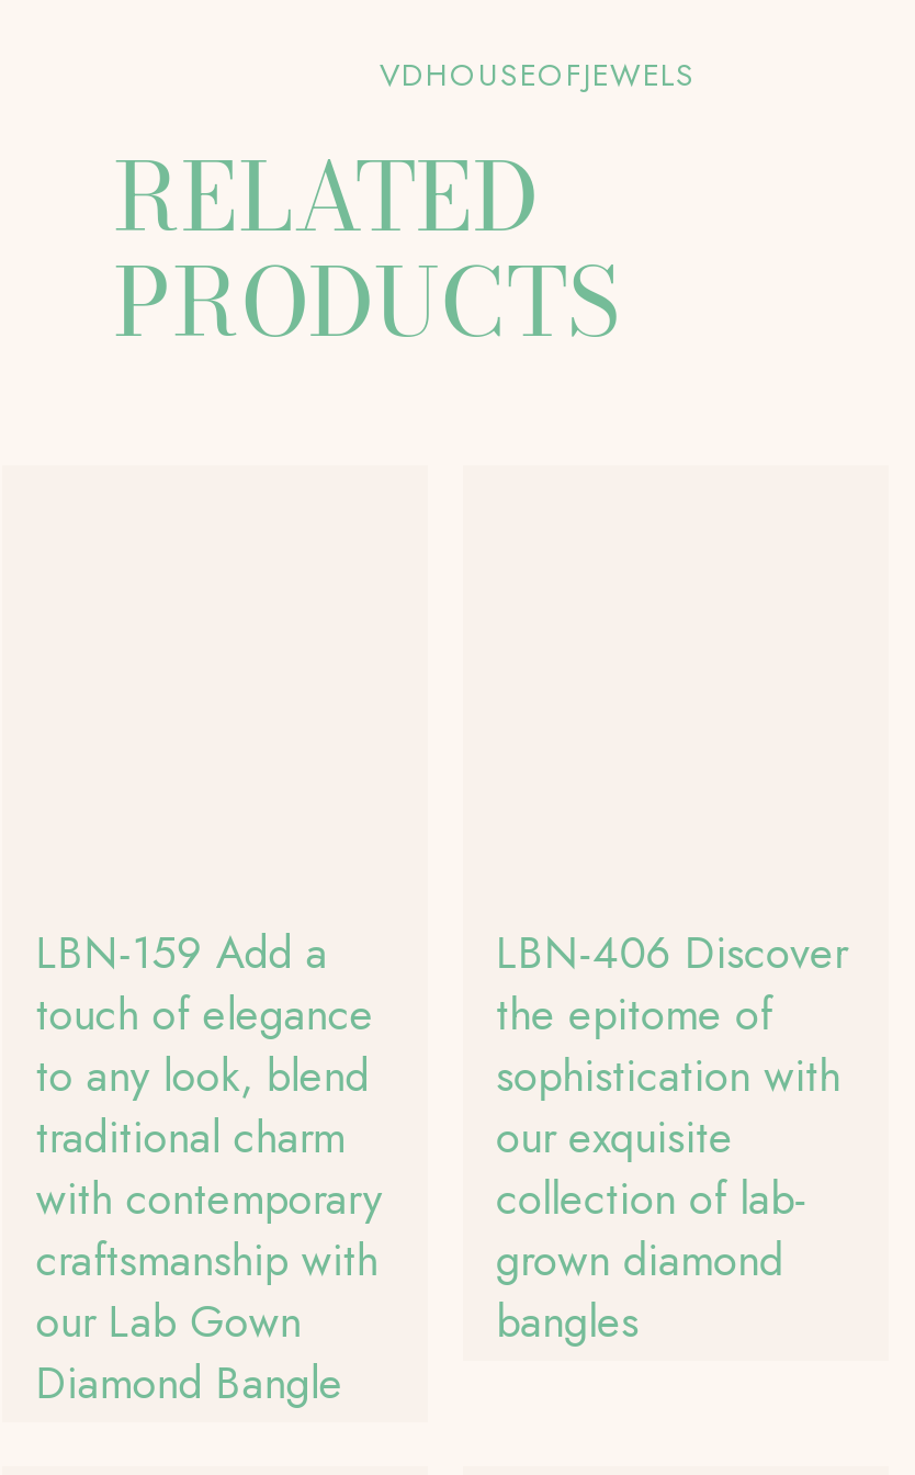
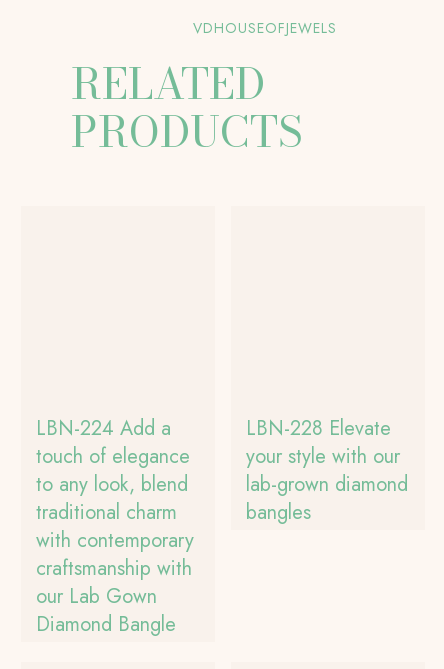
- LBN-159 Add a
+ LBN-224 Add a

- LBN-406 Discover
- the epitome of
- sophistication with
- our exquisite
- collection of lab-
- grown diamond
+ LBN-228 Elevate
+ your style with our
+ lab-grown diamond

moved up: bangles
